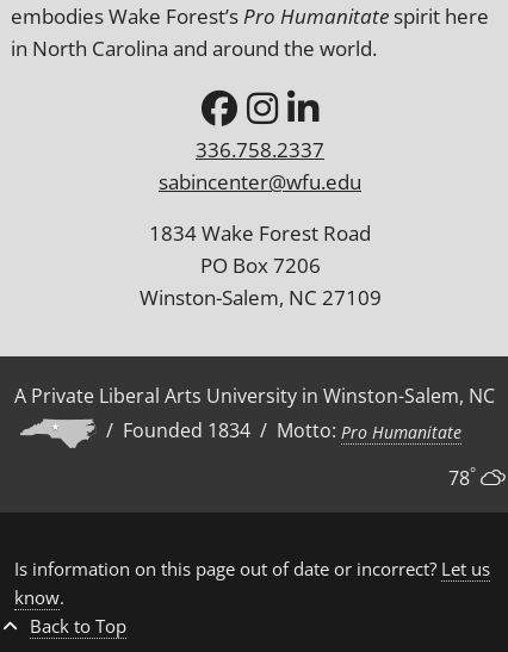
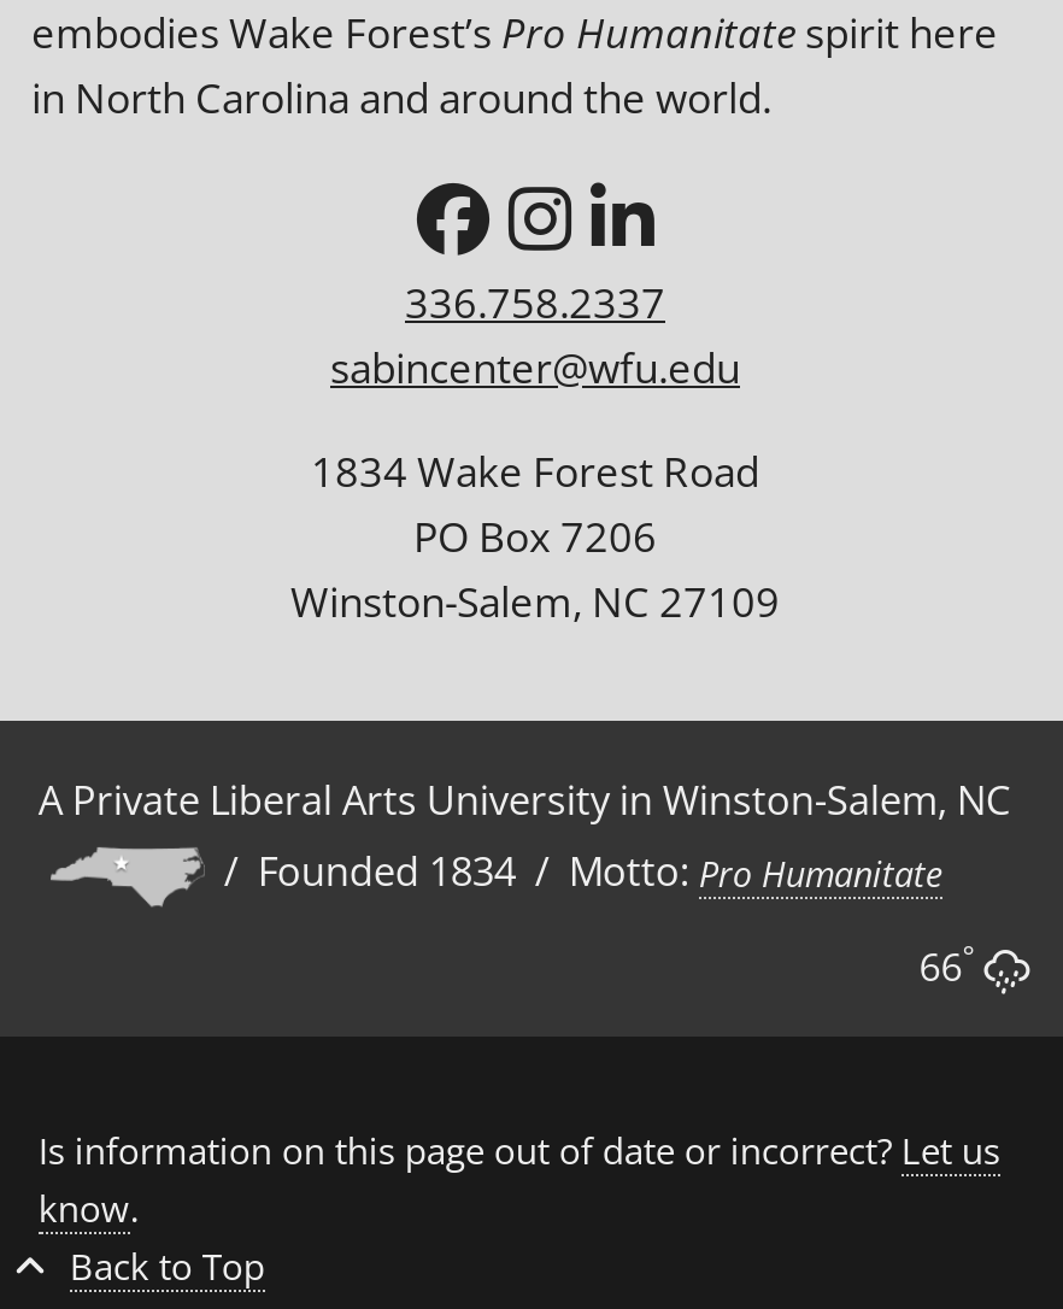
- 78°
+ 66°
